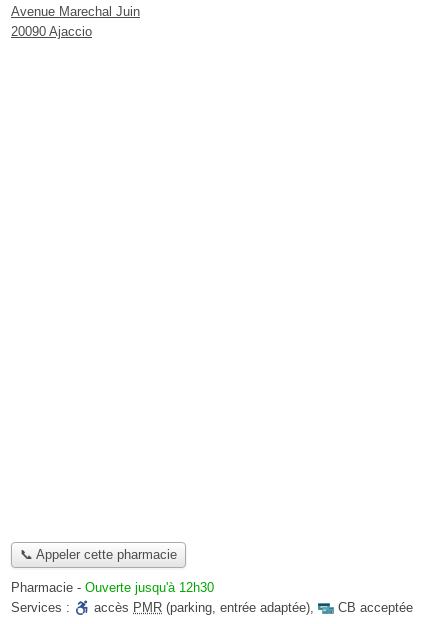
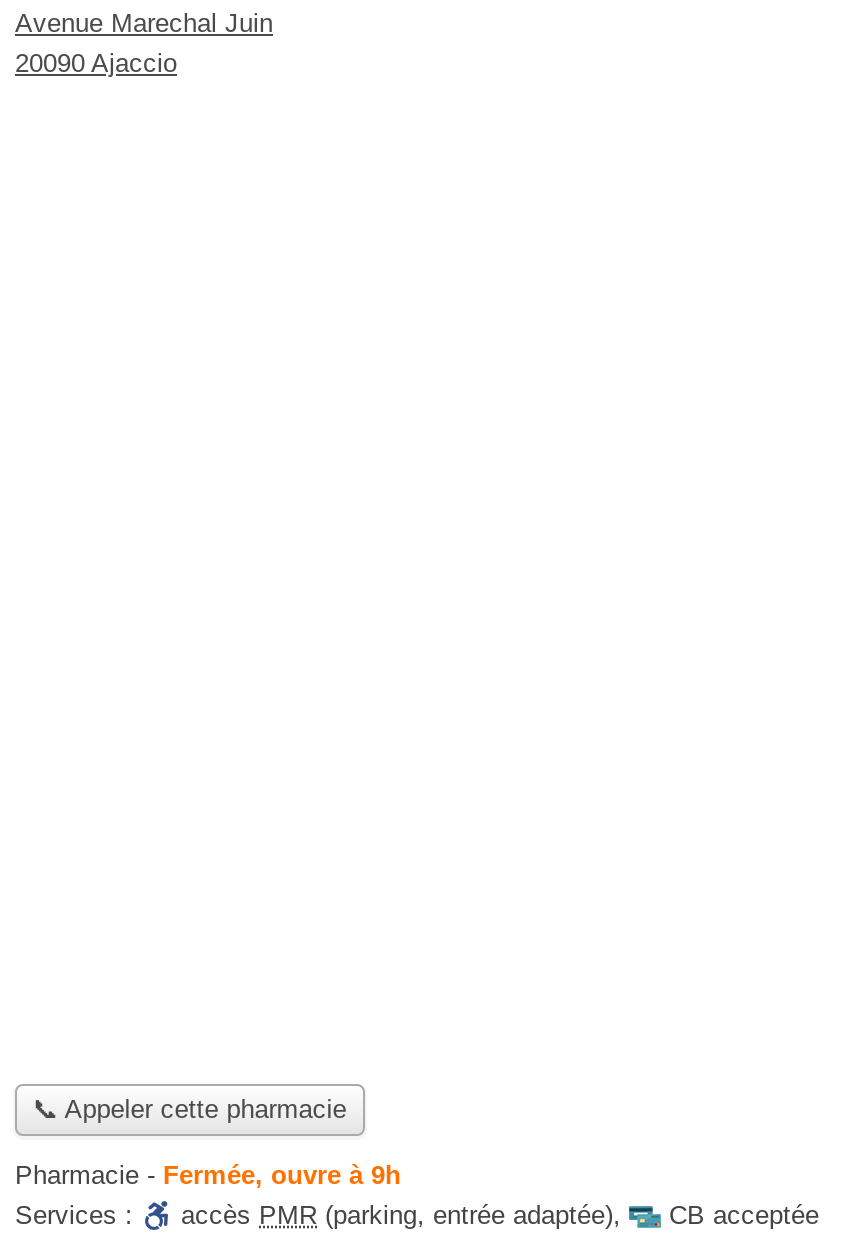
- Pharmacie - Ouverte jusqu'à 12h30
+ Pharmacie - Fermée, ouvre à 9h
